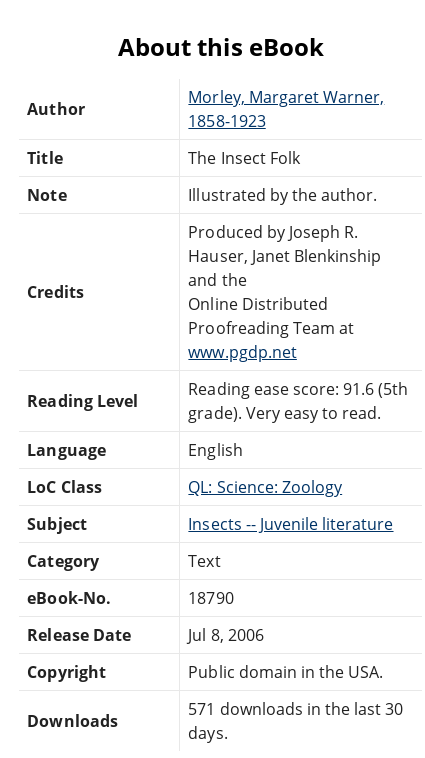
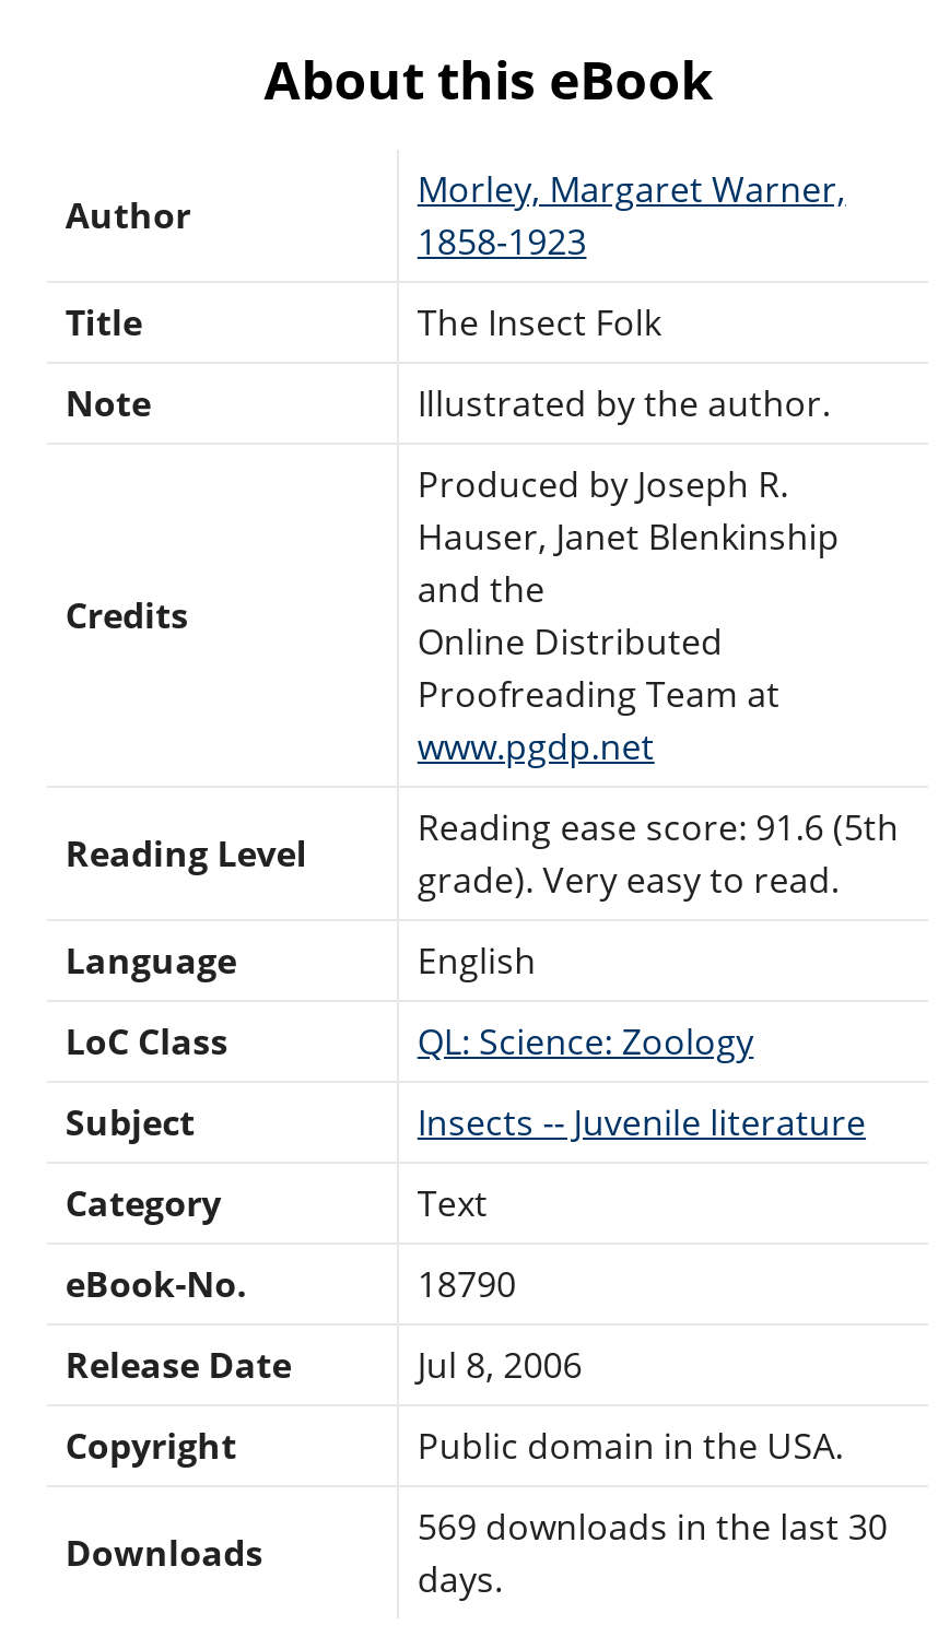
- 571 downloads in the last 30
+ 569 downloads in the last 30
